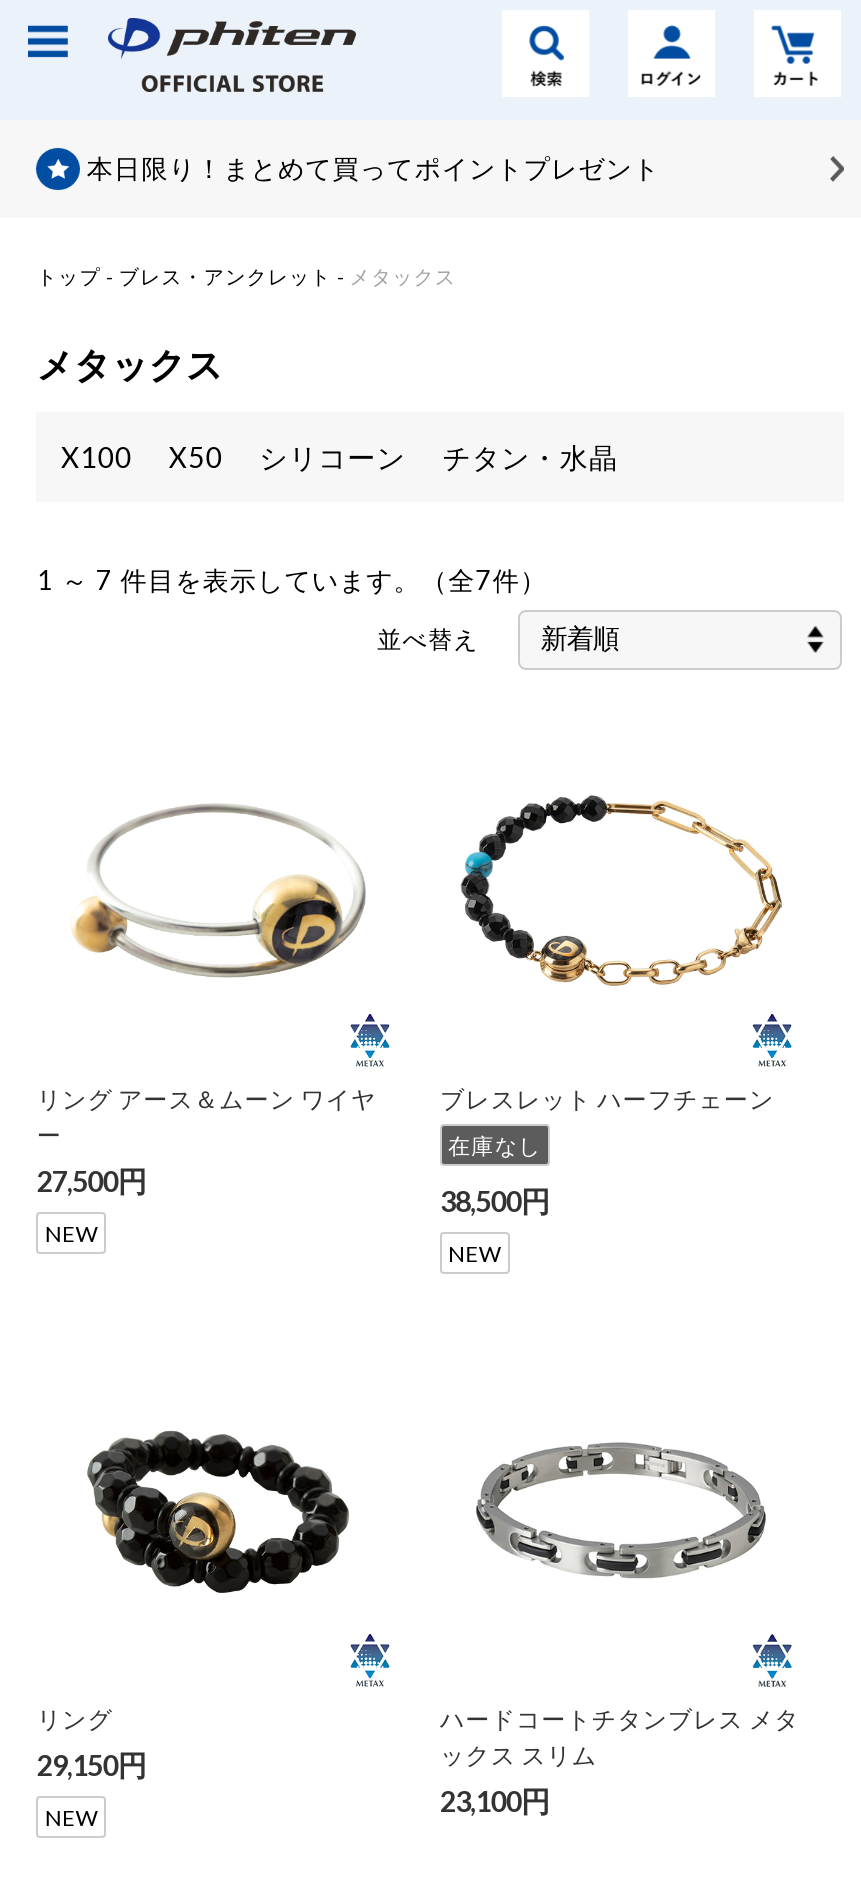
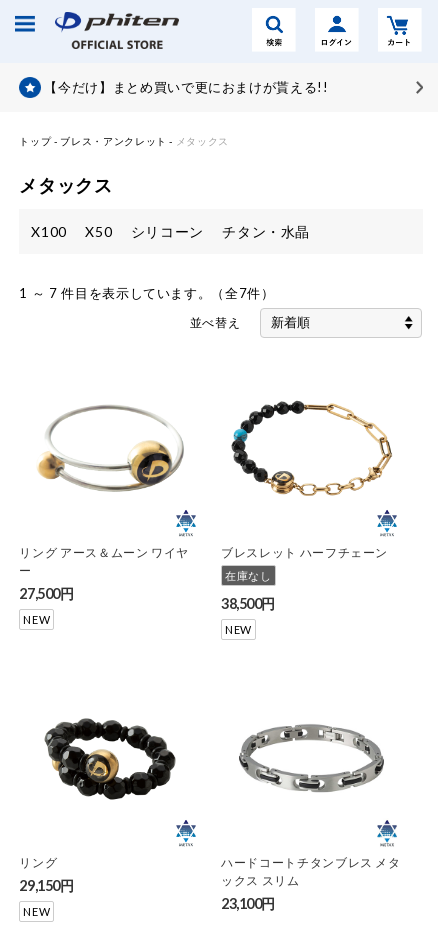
- 本日限り！まとめて買ってポイントプレゼント
+ 【今だけ】まとめ買いで更におまけが貰える!!
